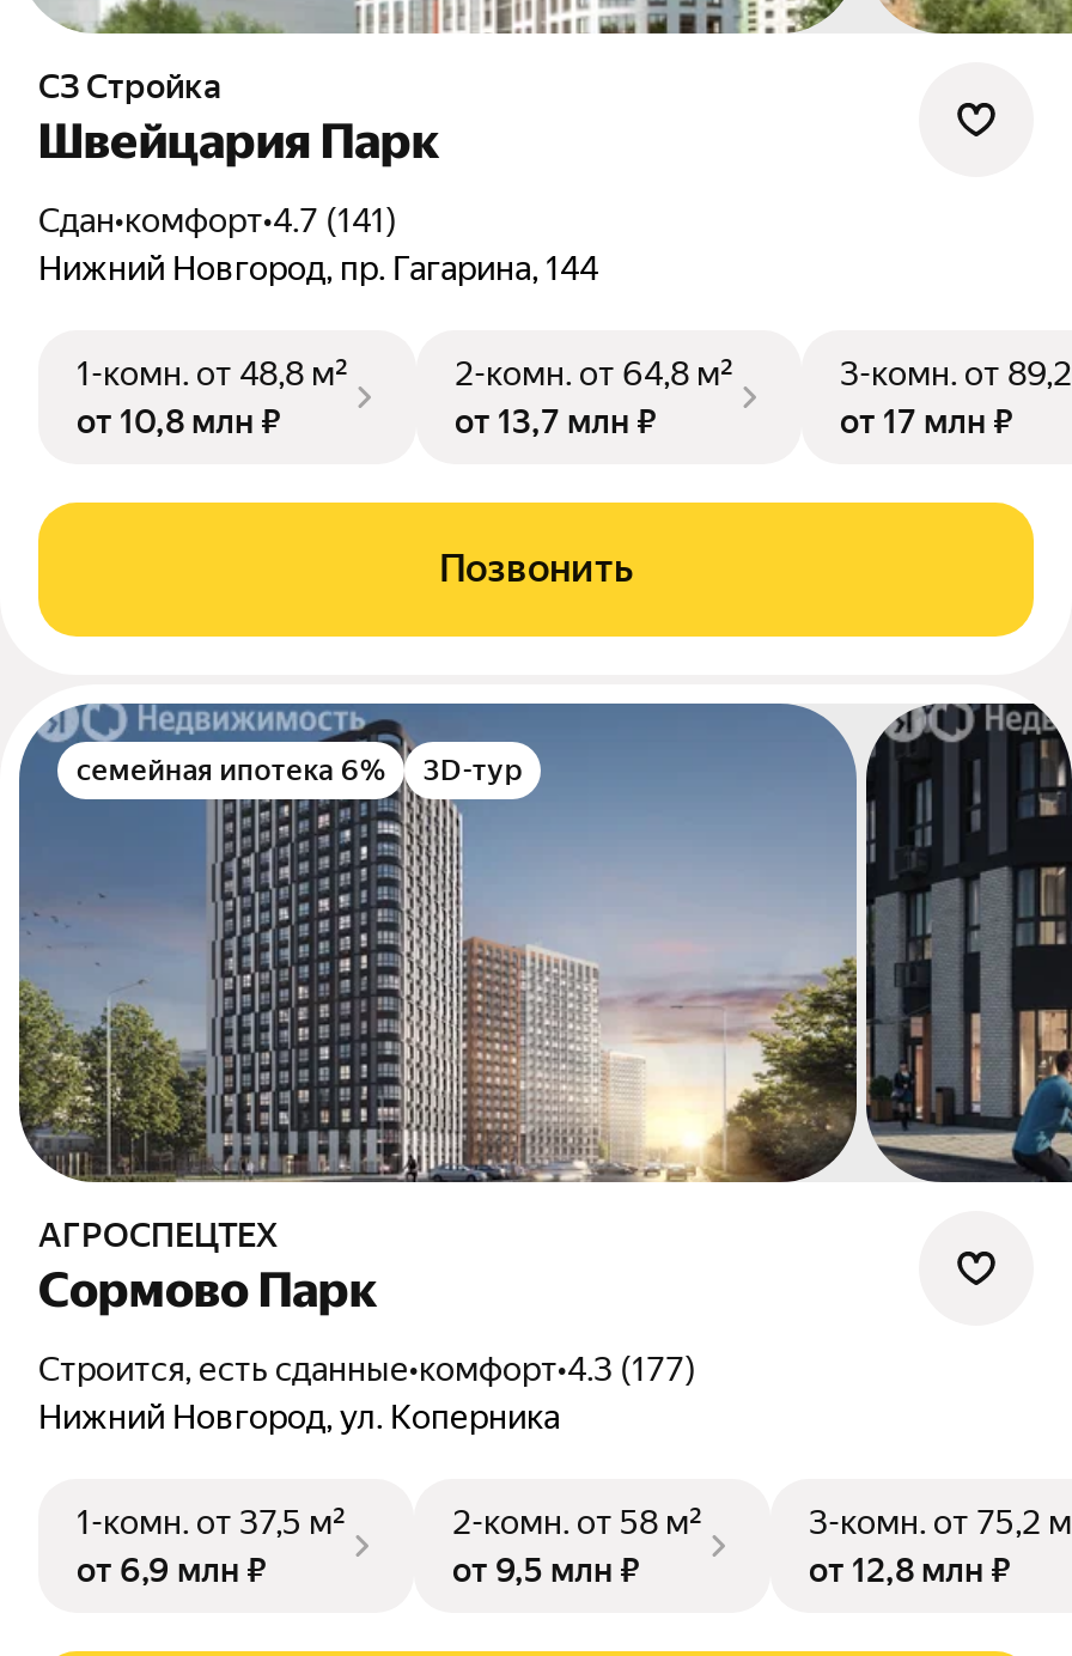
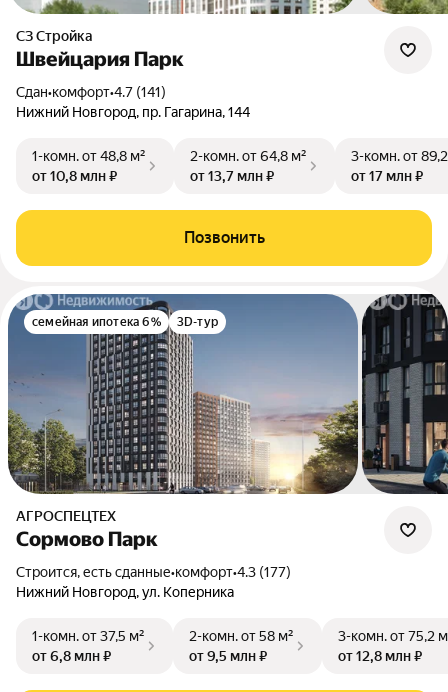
- от 6,9 млн ₽
+ от 6,8 млн ₽
